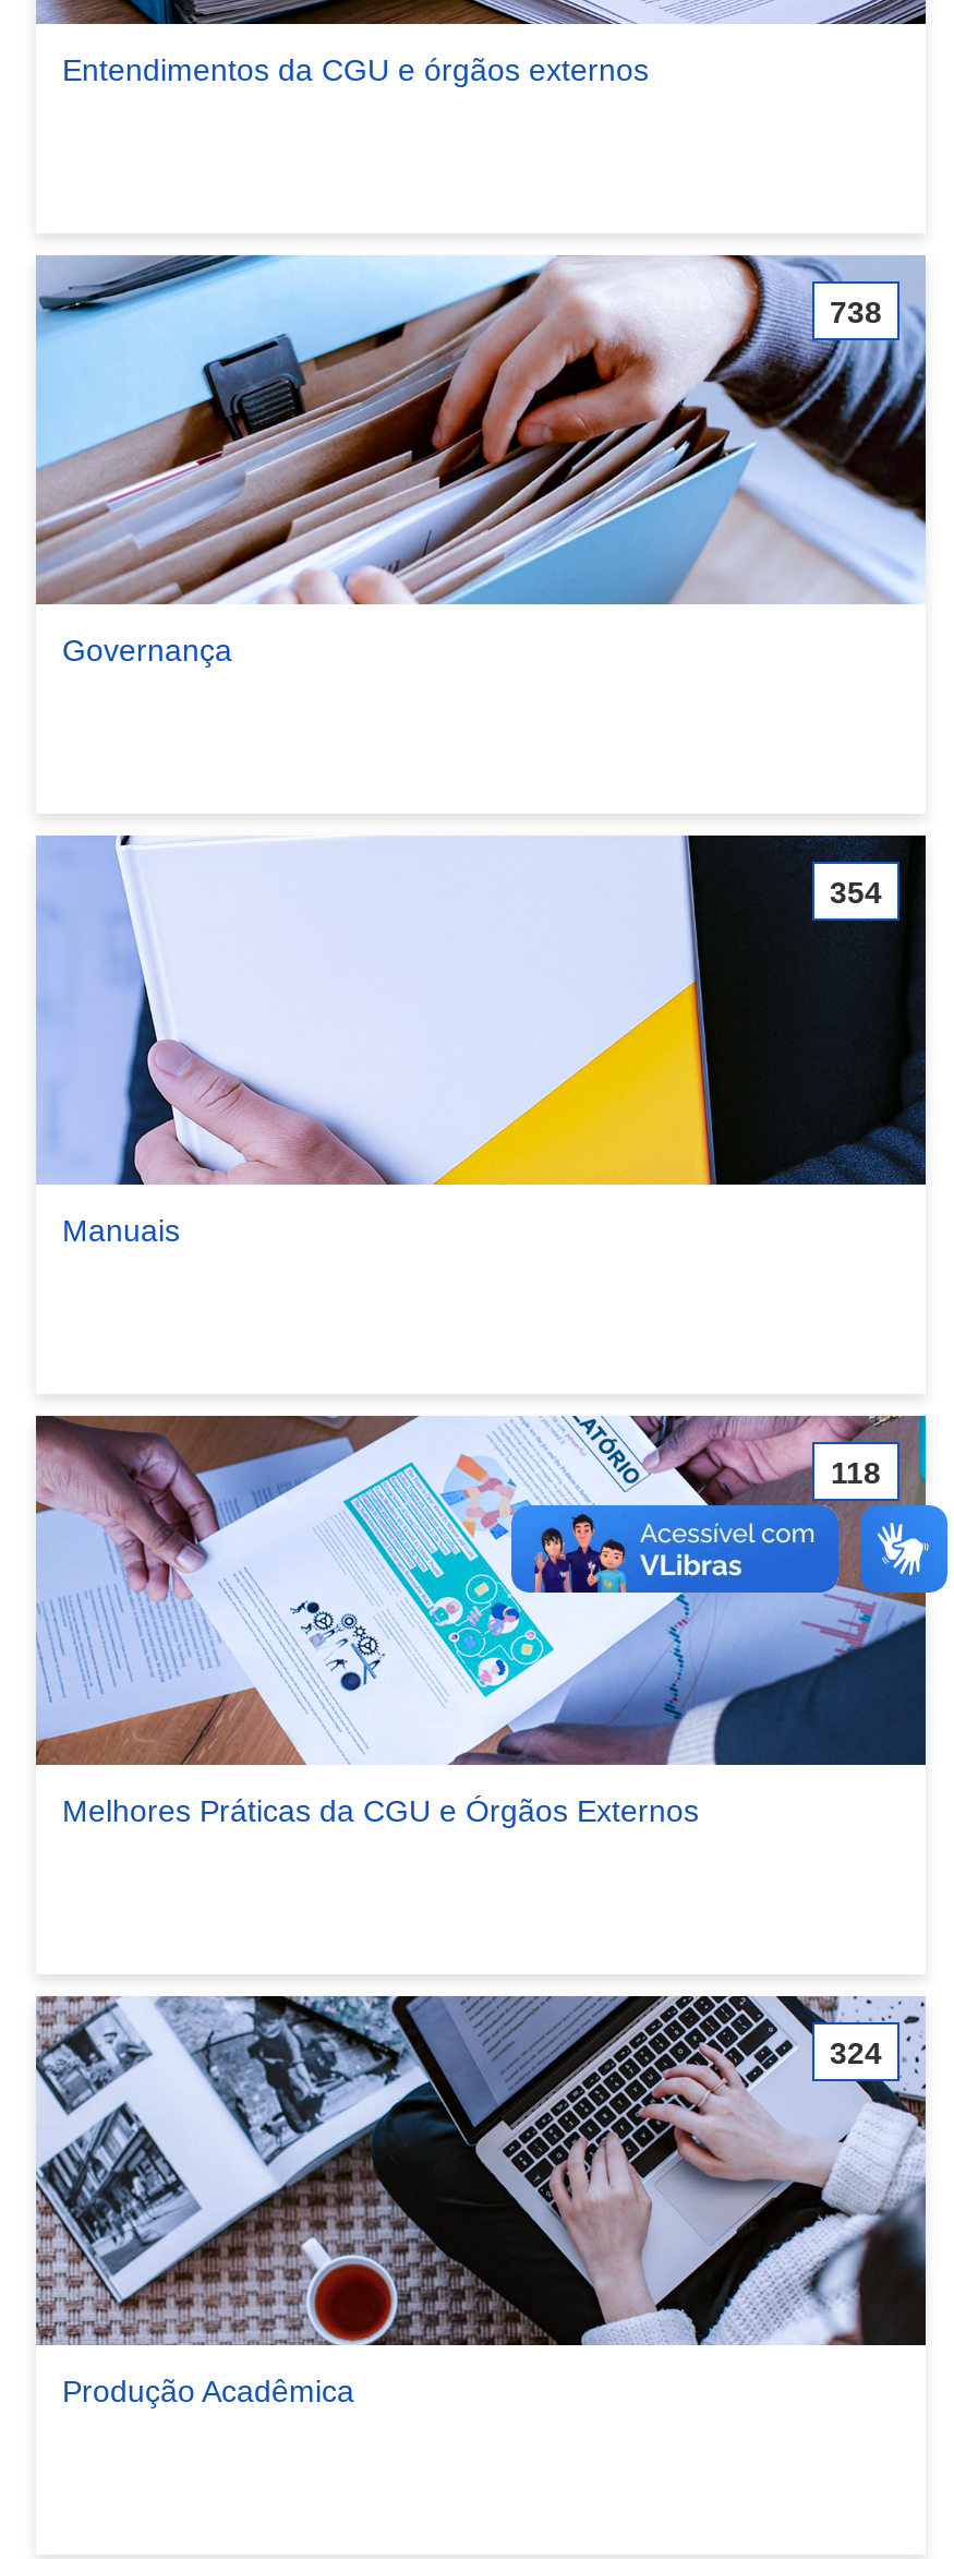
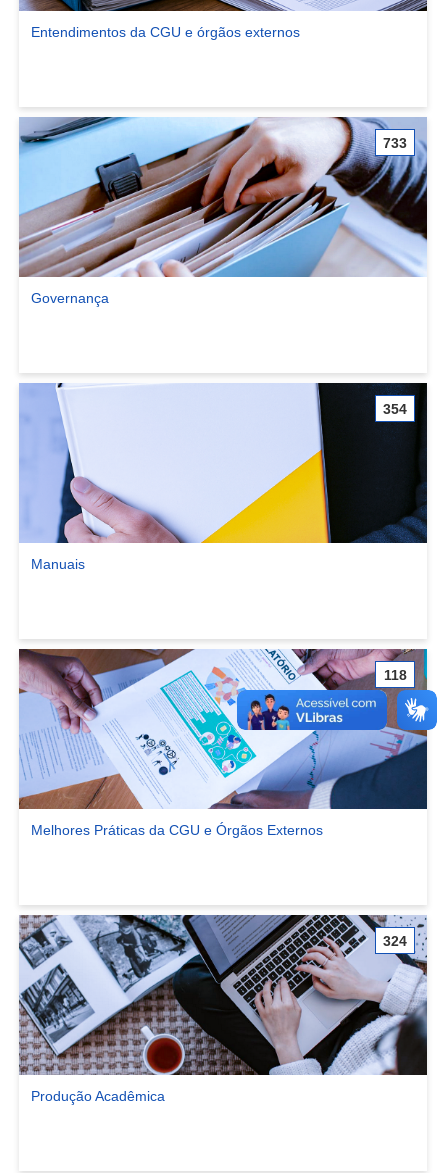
- 738
+ 733
